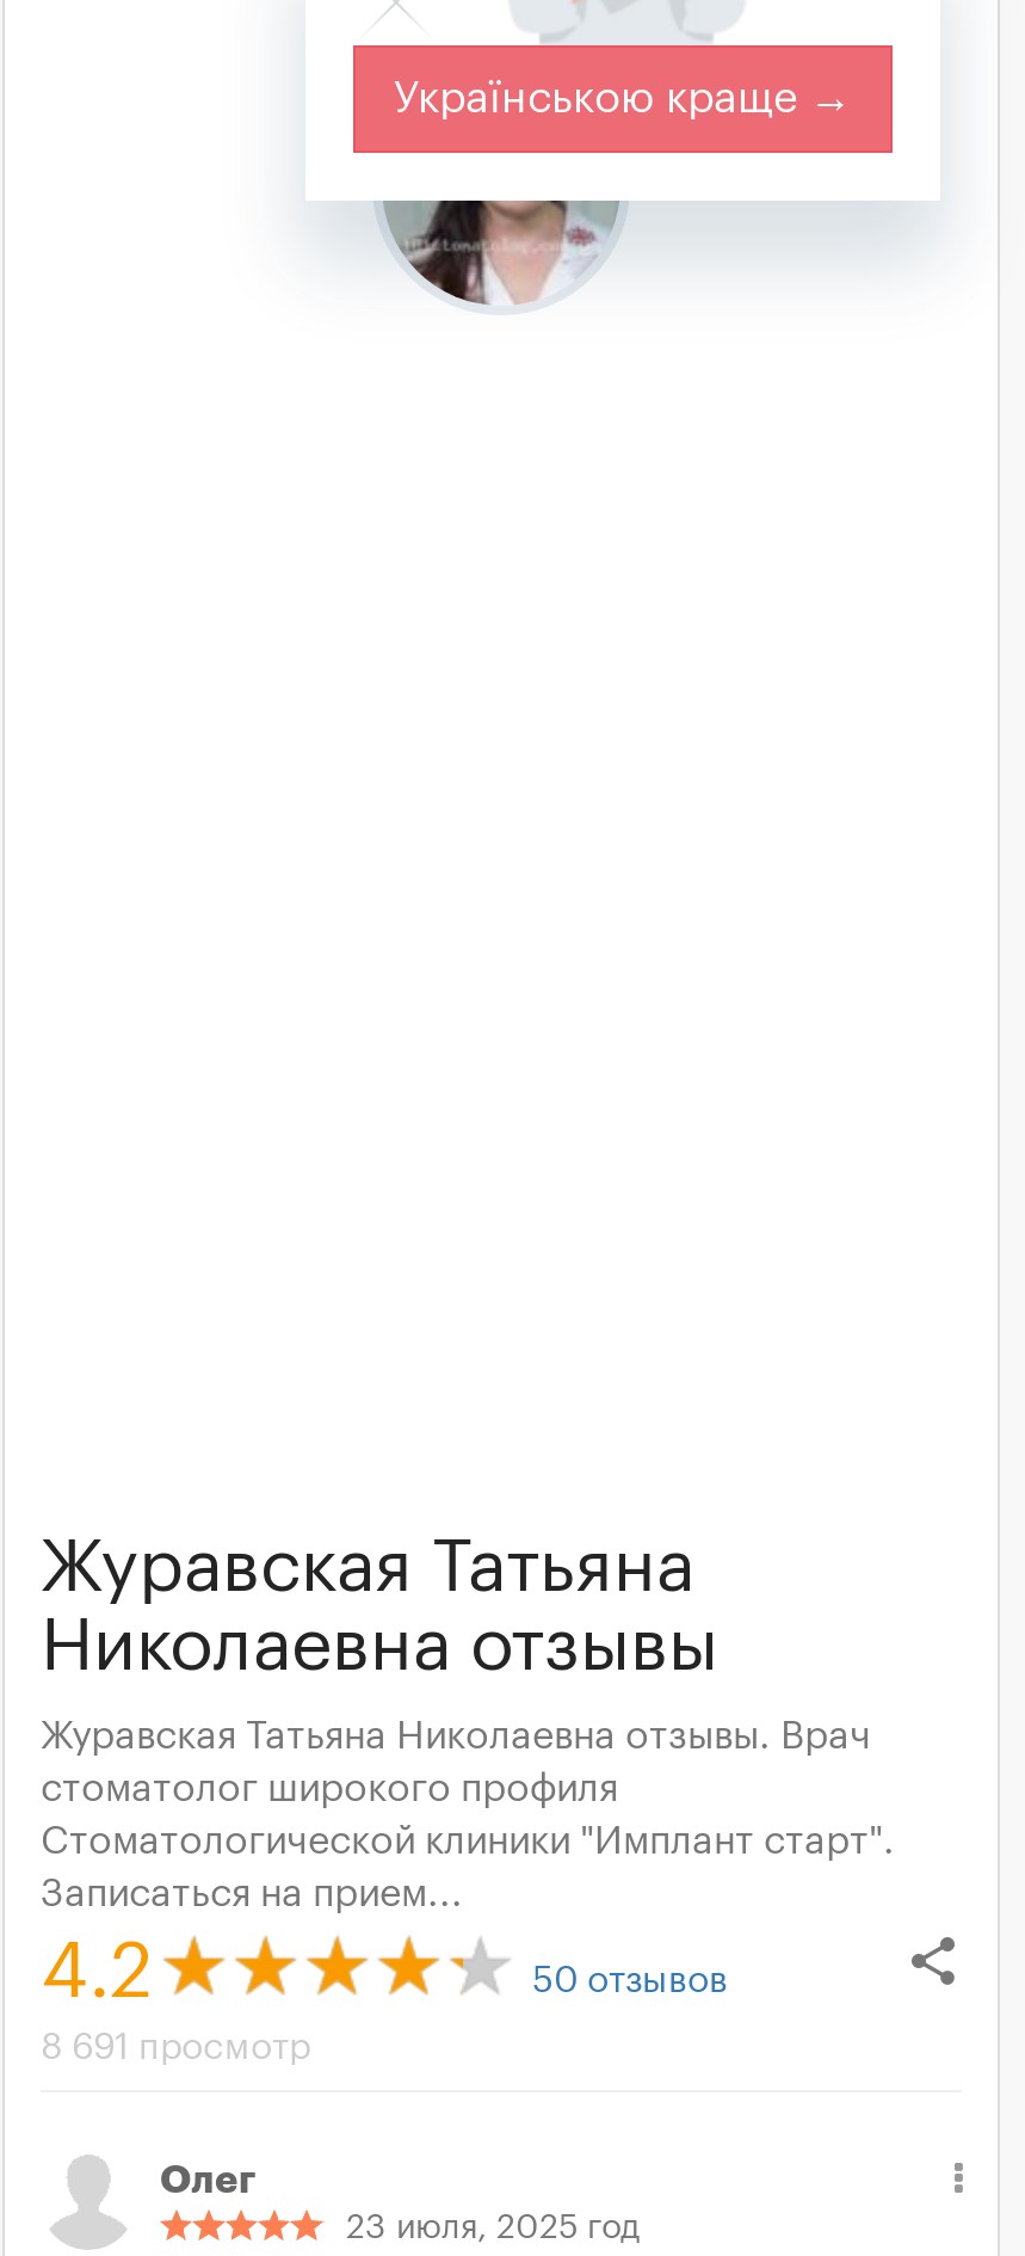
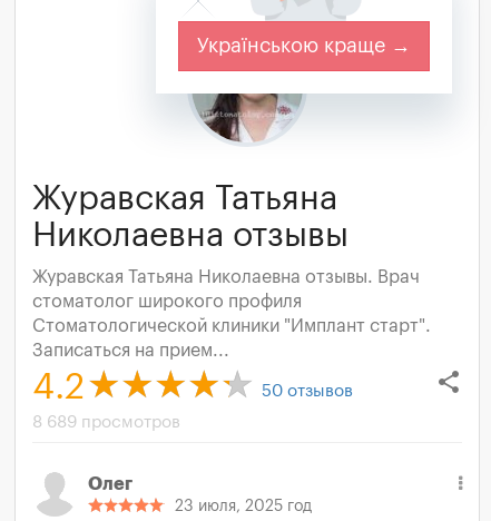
- 8 691 просмотр
+ 8 689 просмотров
